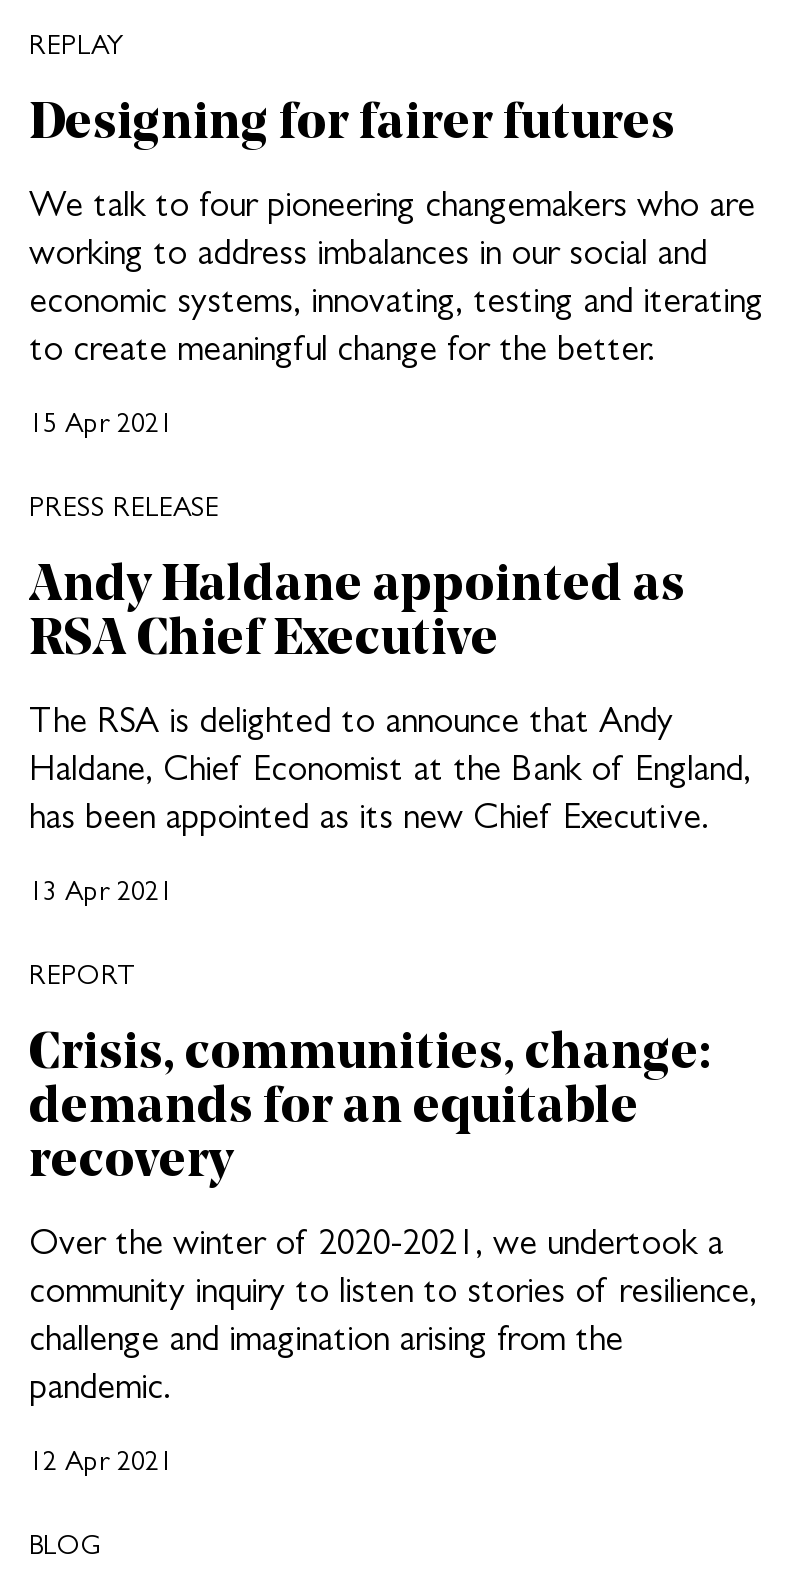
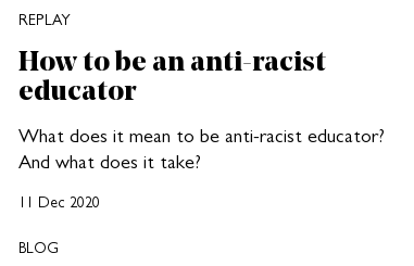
- Designing for fairer futures
- We talk to four pioneering changemakers who are
- working to address imbalances in our social and
- economic systems, innovating, testing and iterating
- to create meaningful change for the better.
- 15 Apr 2021
- PRESS RELEASE
- Andy Haldane appointed as
- RSA Chief Executive
- The RSA is delighted to announce that Andy
- Haldane, Chief Economist at the Bank of England,
- has been appointed as its new Chief Executive.
- 13 Apr 2021
- REPORT
- Crisis, communities, change:
- demands for an equitable
- recovery
- Over the winter of 2020-2021, we undertook a
- community inquiry to listen to stories of resilience,
- challenge and imagination arising from the
- pandemic.
- 12 Apr 2021
+ How to be an anti-racist
+ educator
+ What does it mean to be anti-racist educator?
+ And what does it take?
+ 11 Dec 2020
